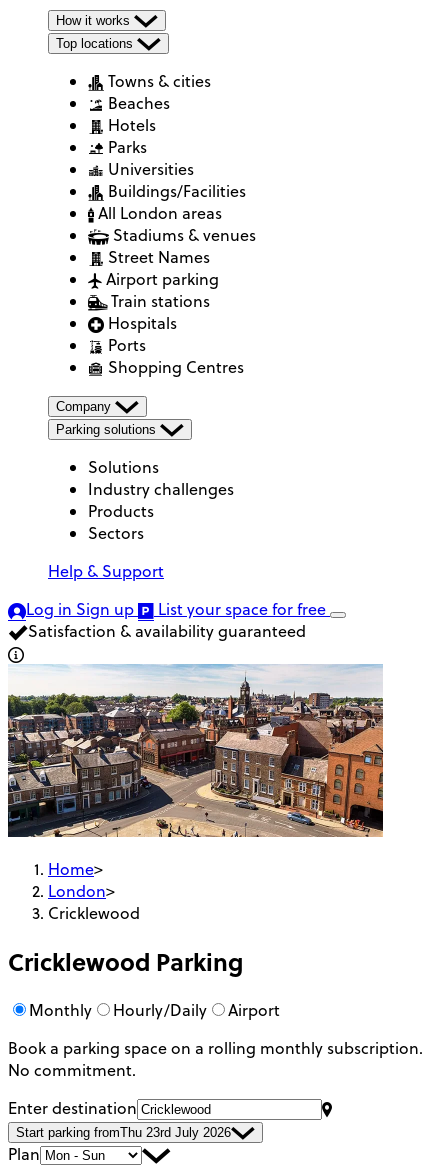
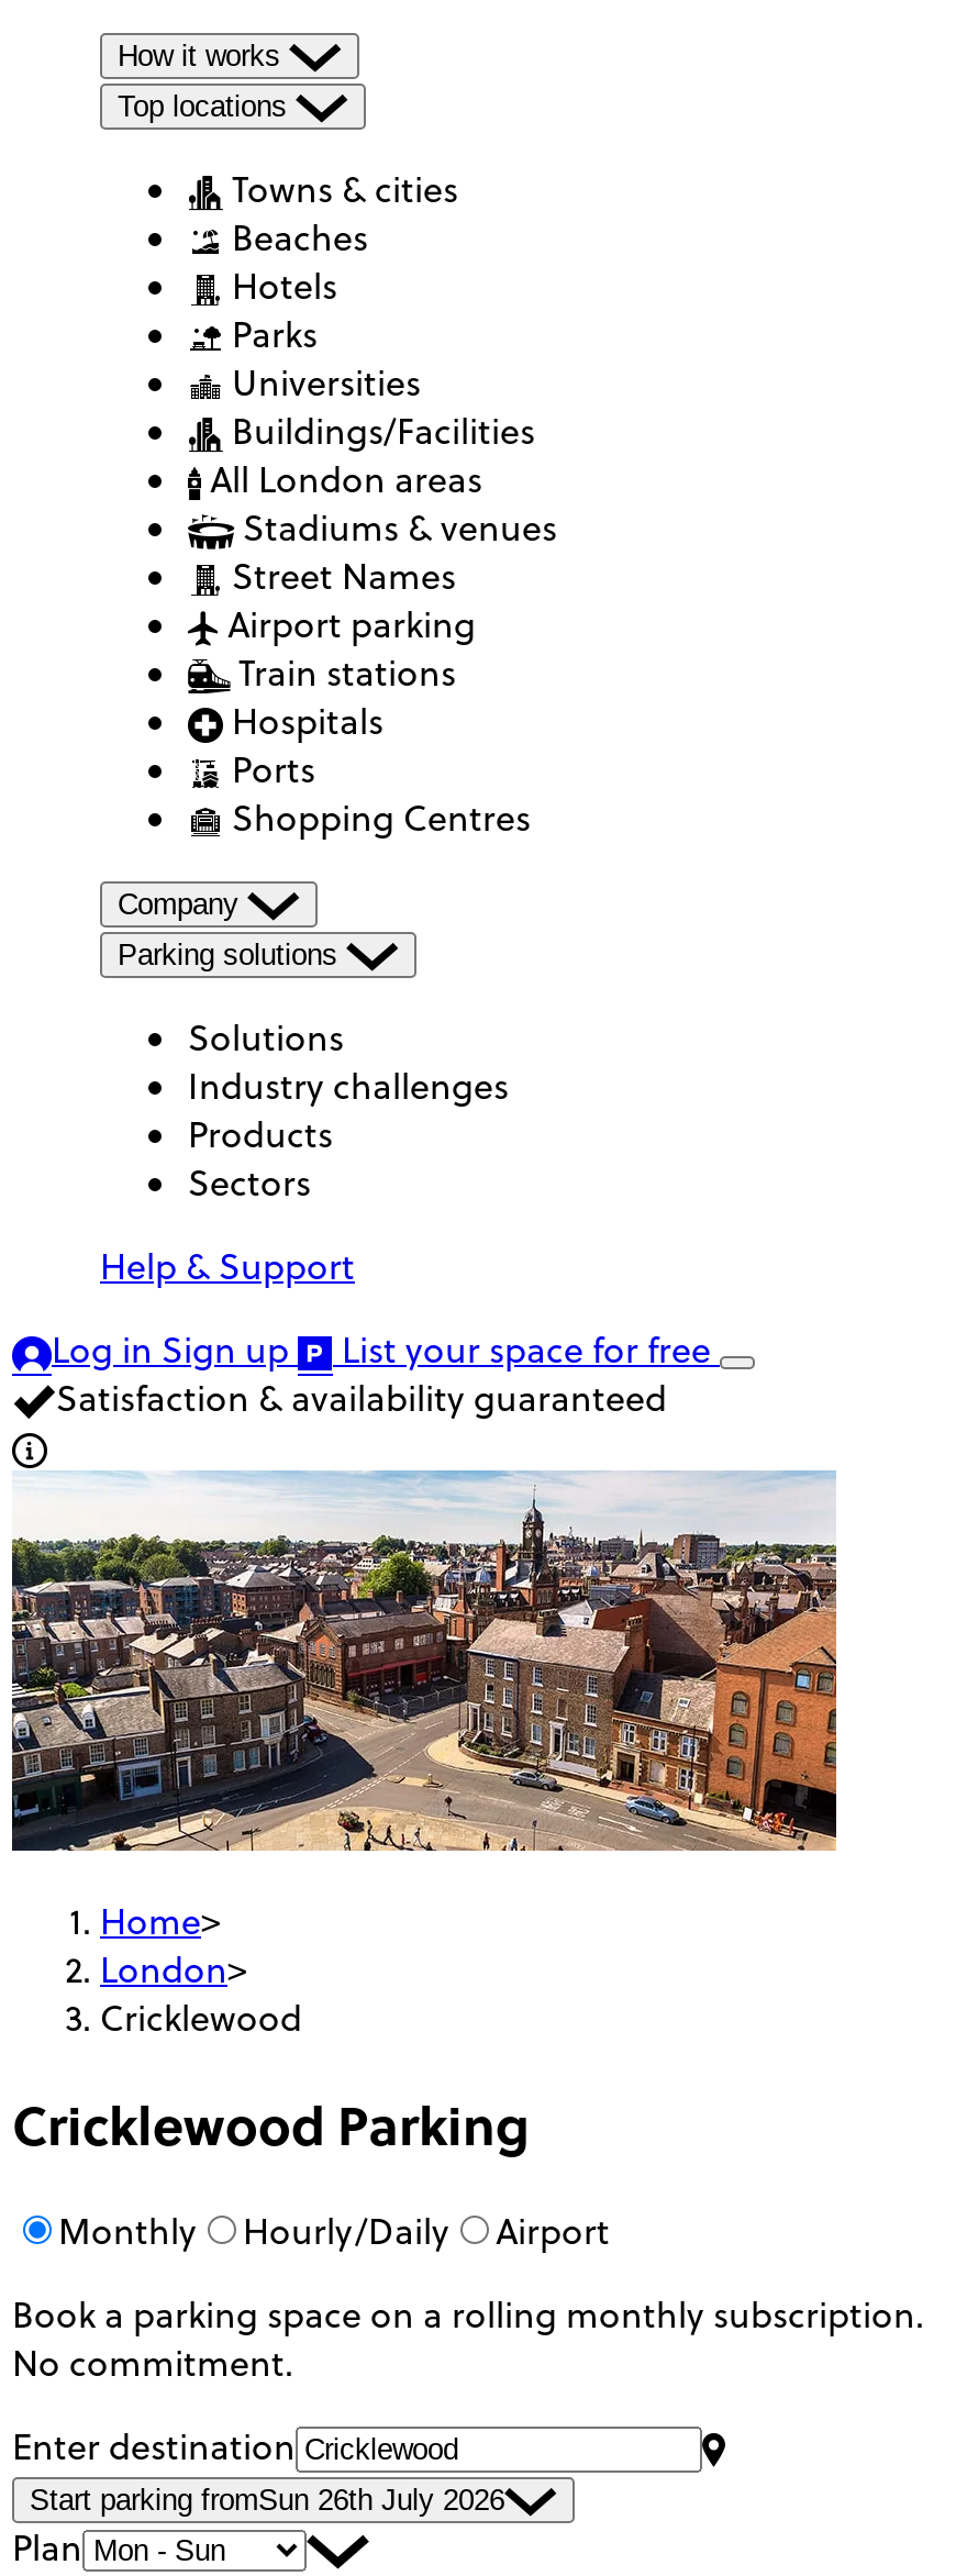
- Start parking fromThu 23rd July 2026
+ Start parking fromSun 26th July 2026
